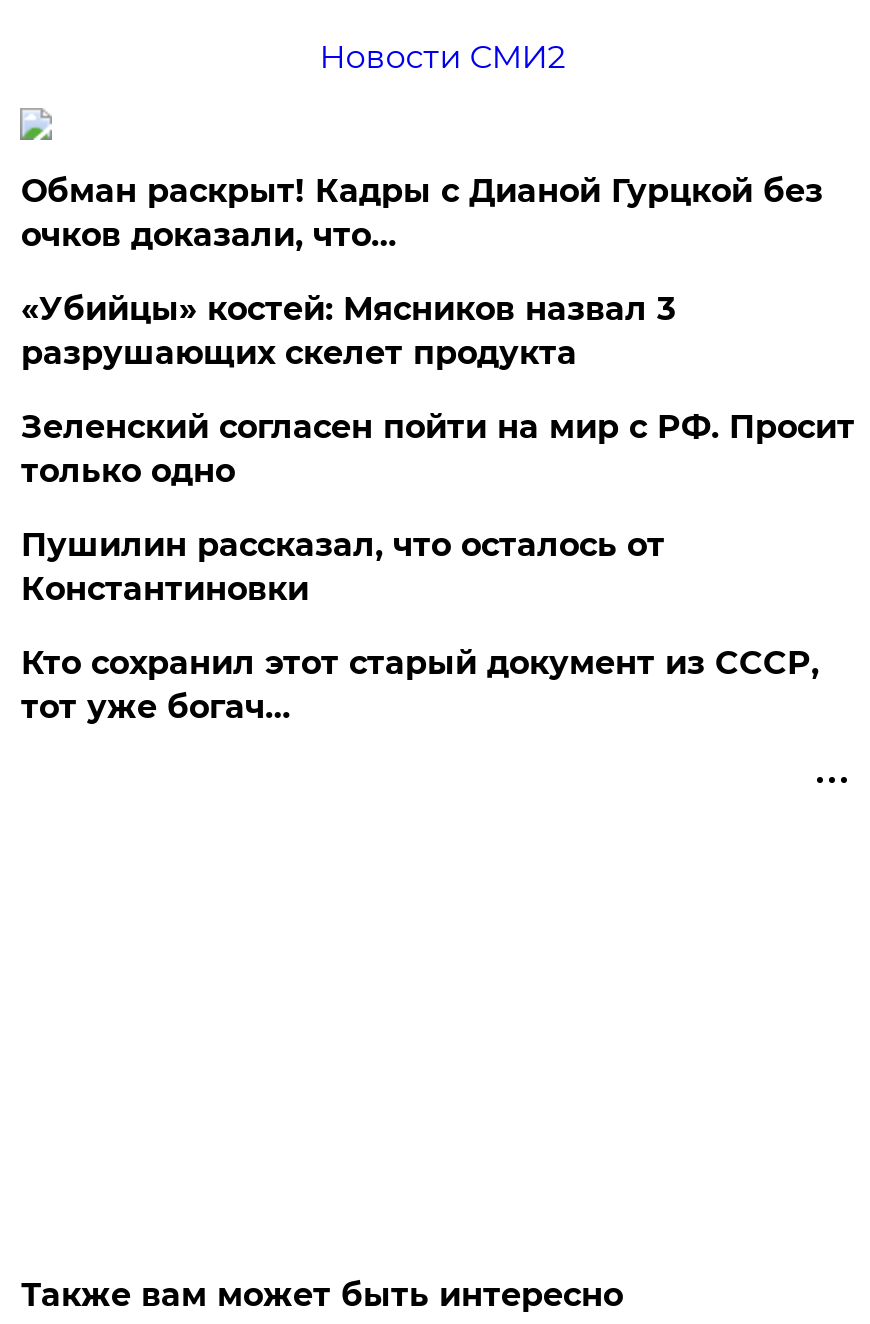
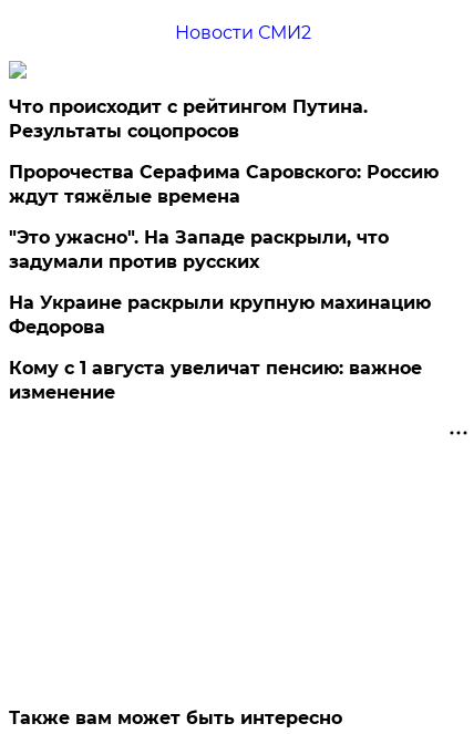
- Обман раскрыт! Кадры с Дианой Гурцкой без
- очков доказали, что…
+ Что происходит с рейтингом Путина.
+ Результаты соцопросов

- «Убийцы» костей: Мясников назвал 3
- разрушающих скелет продукта
+ Пророчества Серафима Саровского: Россию
+ ждут тяжёлые времена

- Зеленский согласен пойти на мир с РФ. Просит
- только одно
+ "Это ужасно". На Западе раскрыли, что
+ задумали против русских

- Пушилин рассказал, что осталось от
- Константиновки
+ На Украине раскрыли крупную махинацию
+ Федорова

- Кто сохранил этот старый документ из СССР,
- тот уже богач…
+ Кому с 1 августа увеличат пенсию: важное
+ изменение
